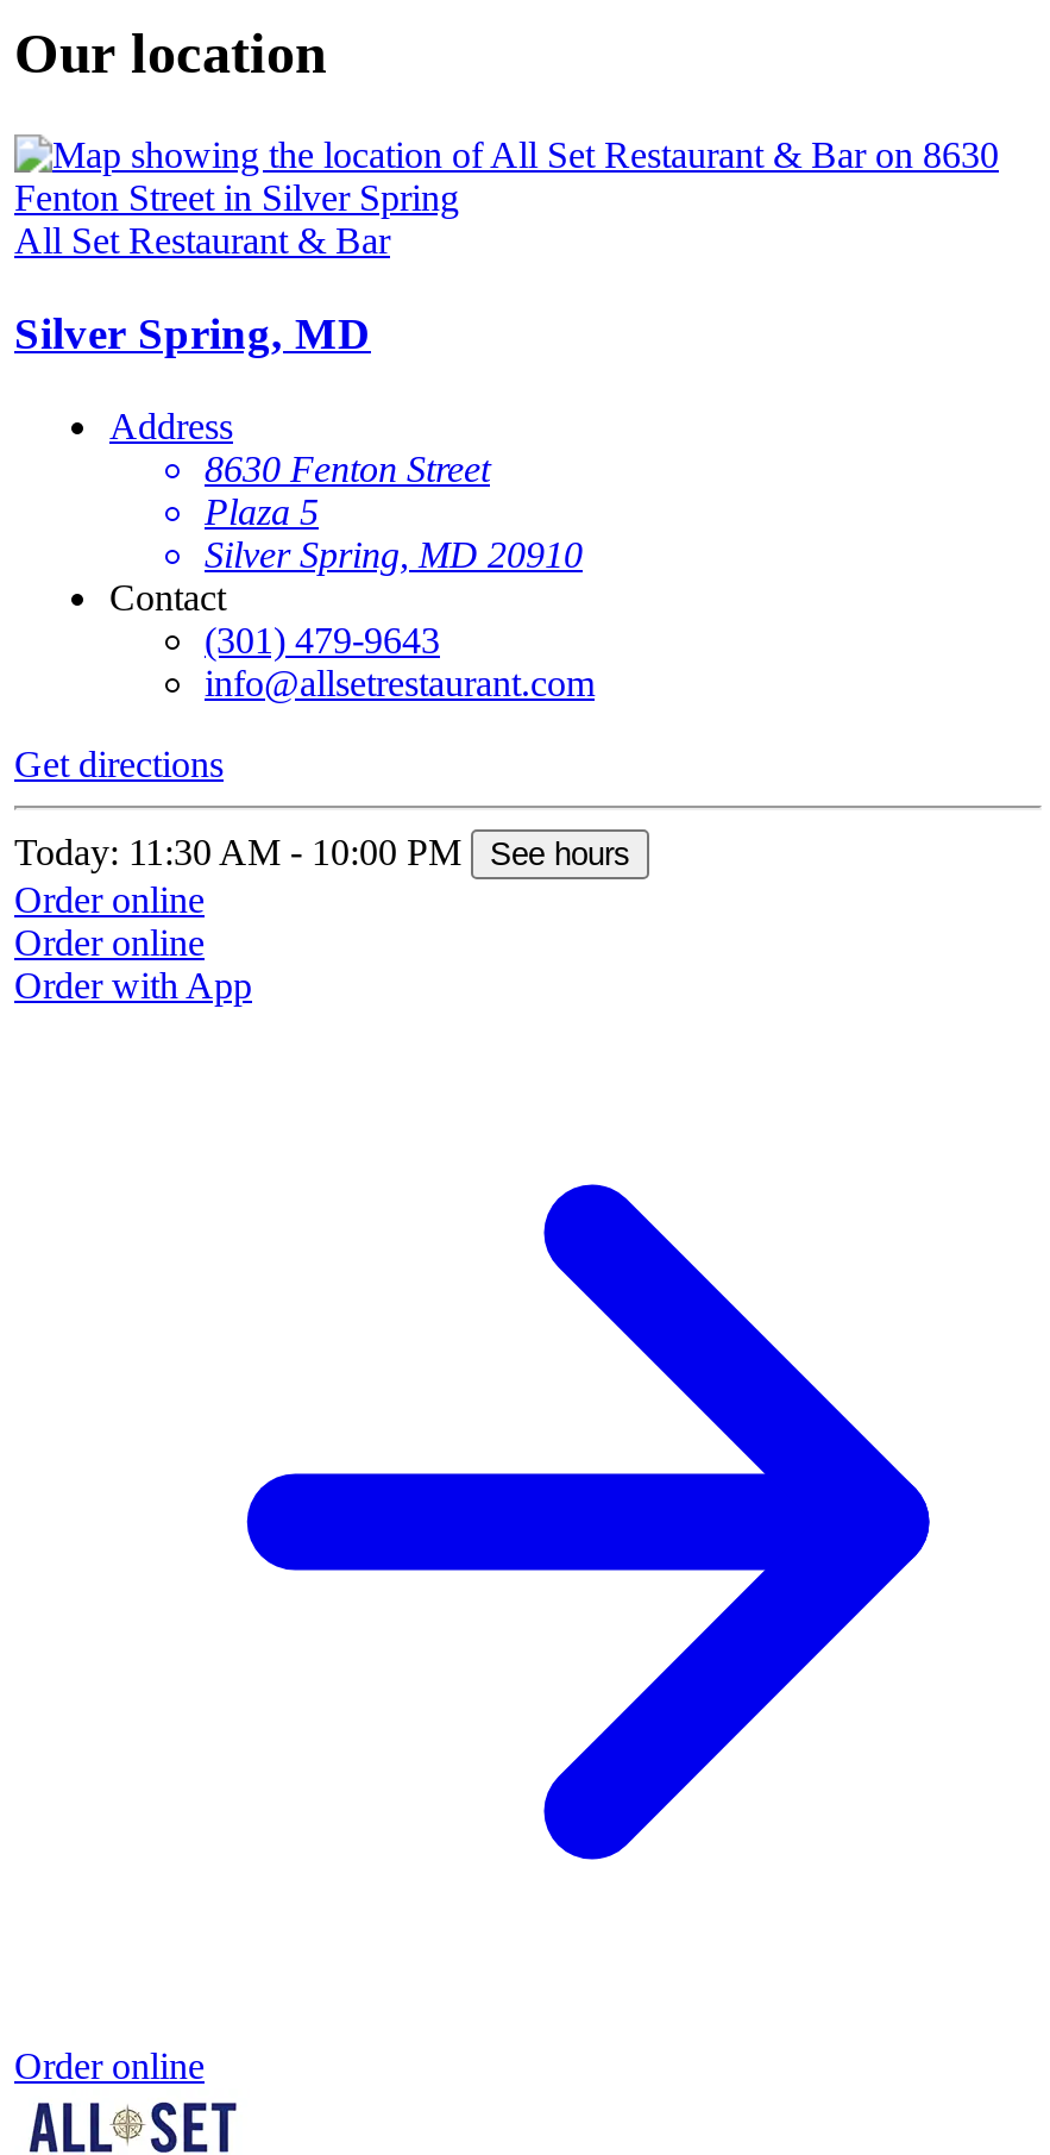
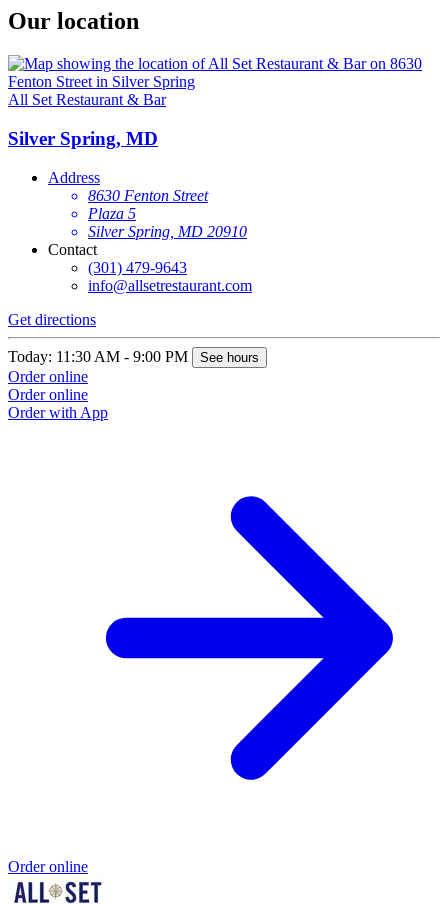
- Today: 11:30 AM - 10:00 PM See hours
+ Today: 11:30 AM - 9:00 PM See hours
